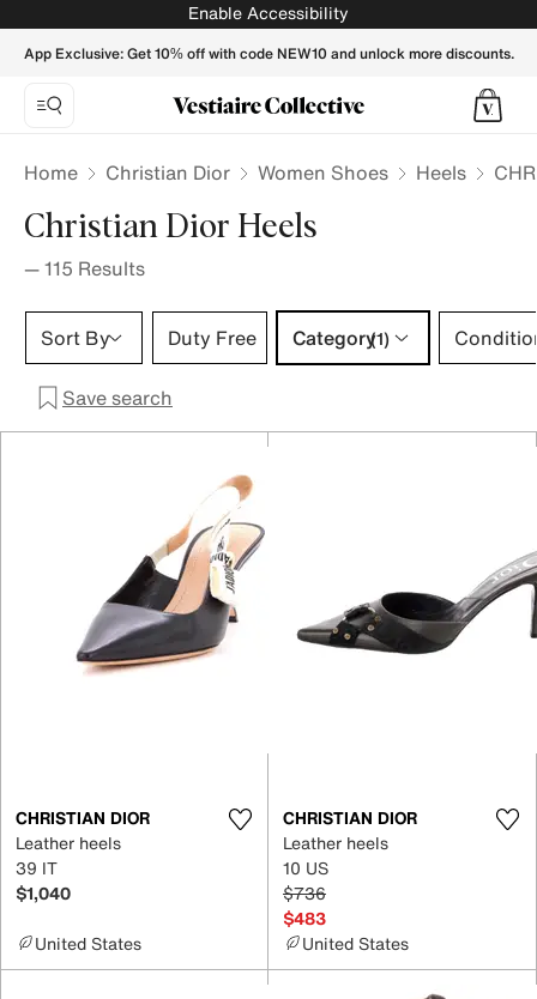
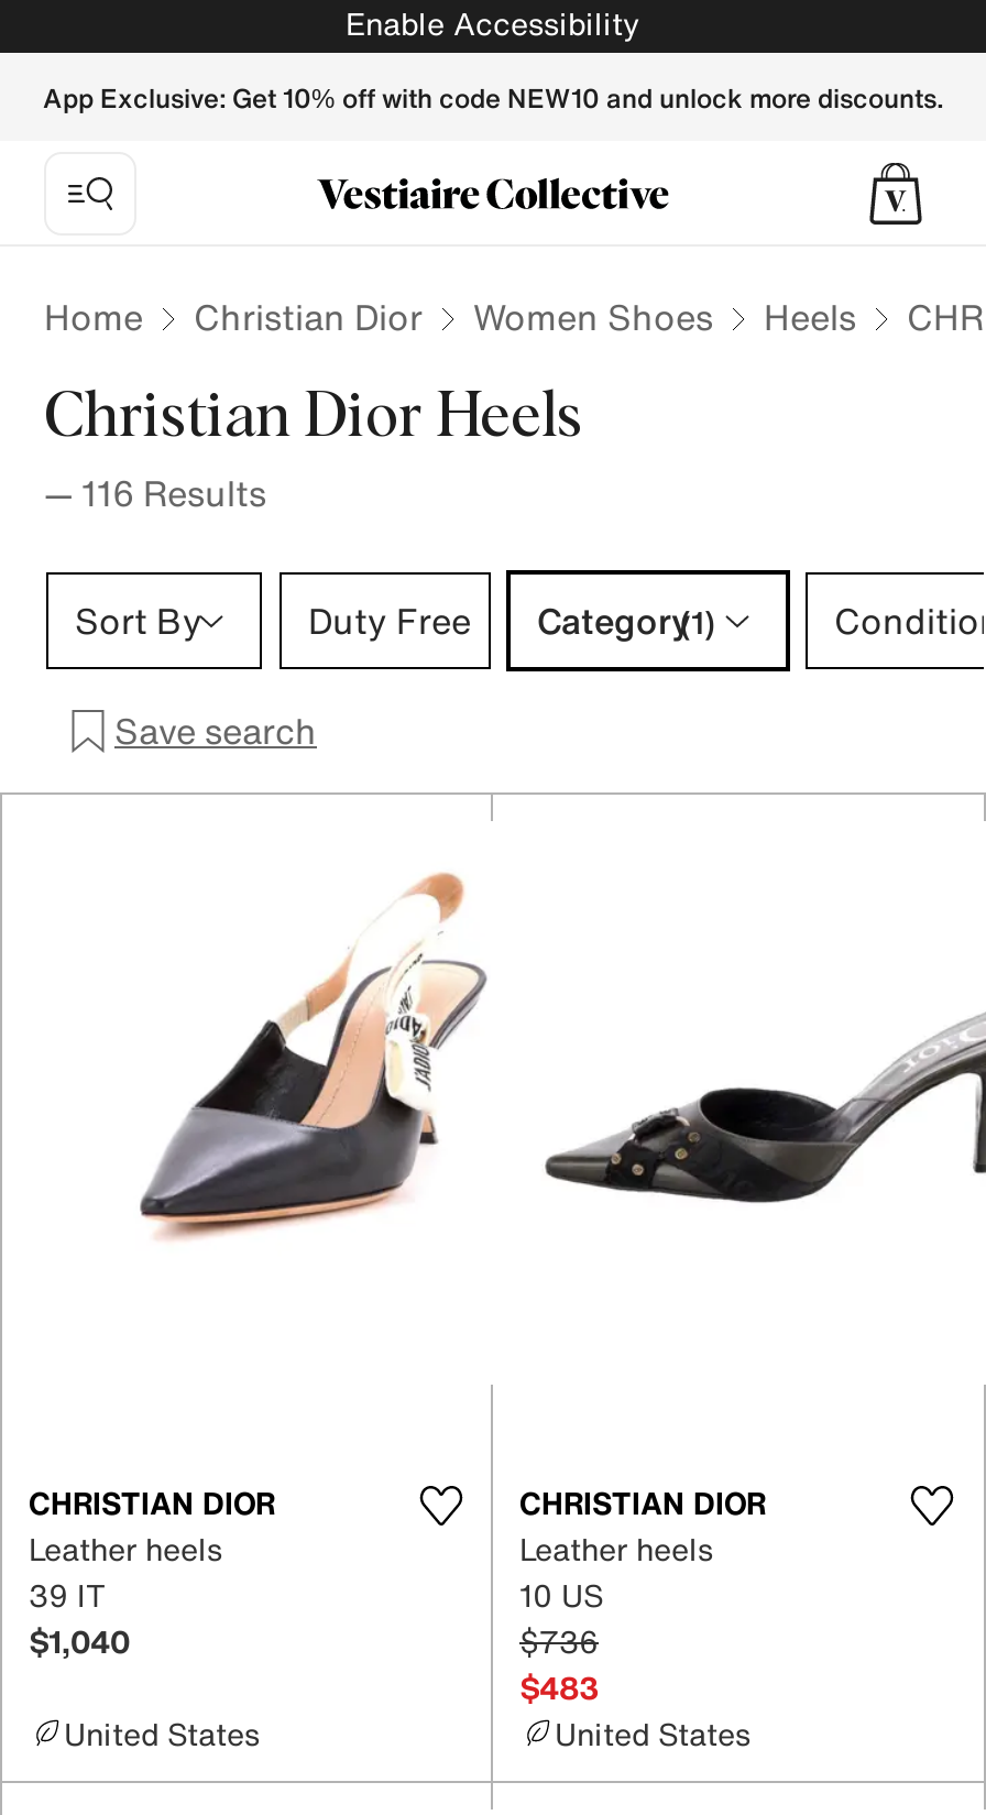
- — 115 Results
+ — 116 Results
